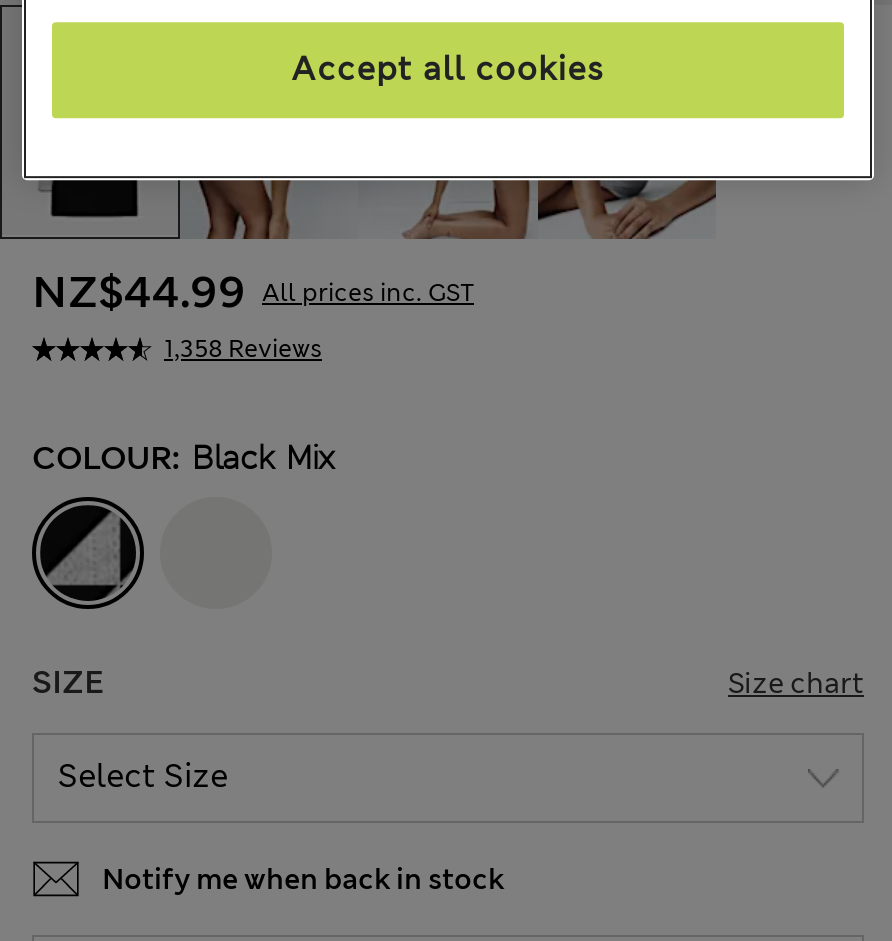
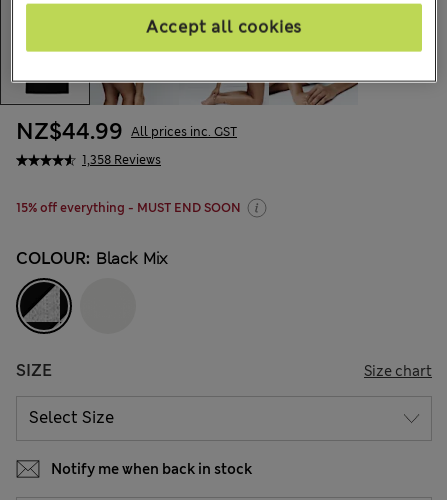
+ 15% off everything - MUST END SOON
